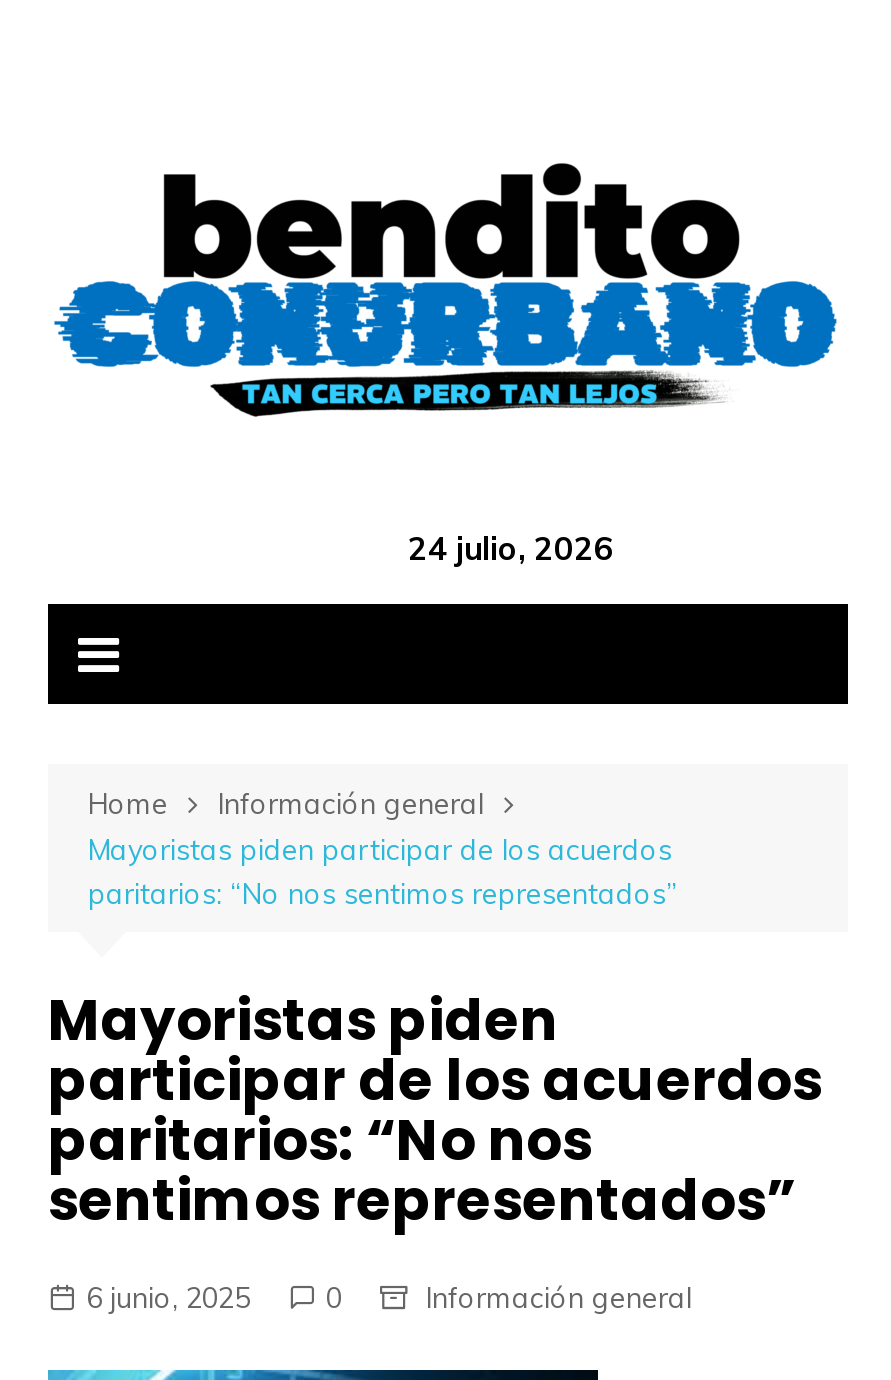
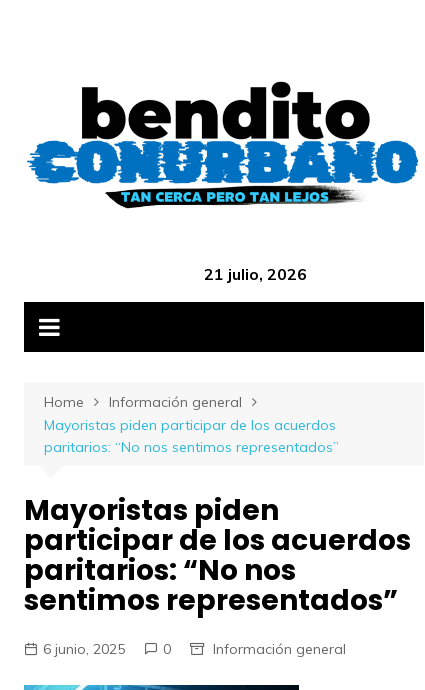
- 24 julio, 2026
+ 21 julio, 2026
